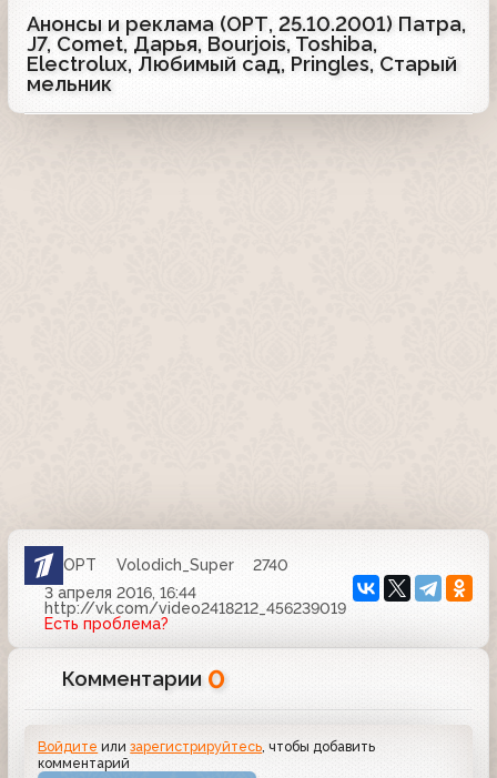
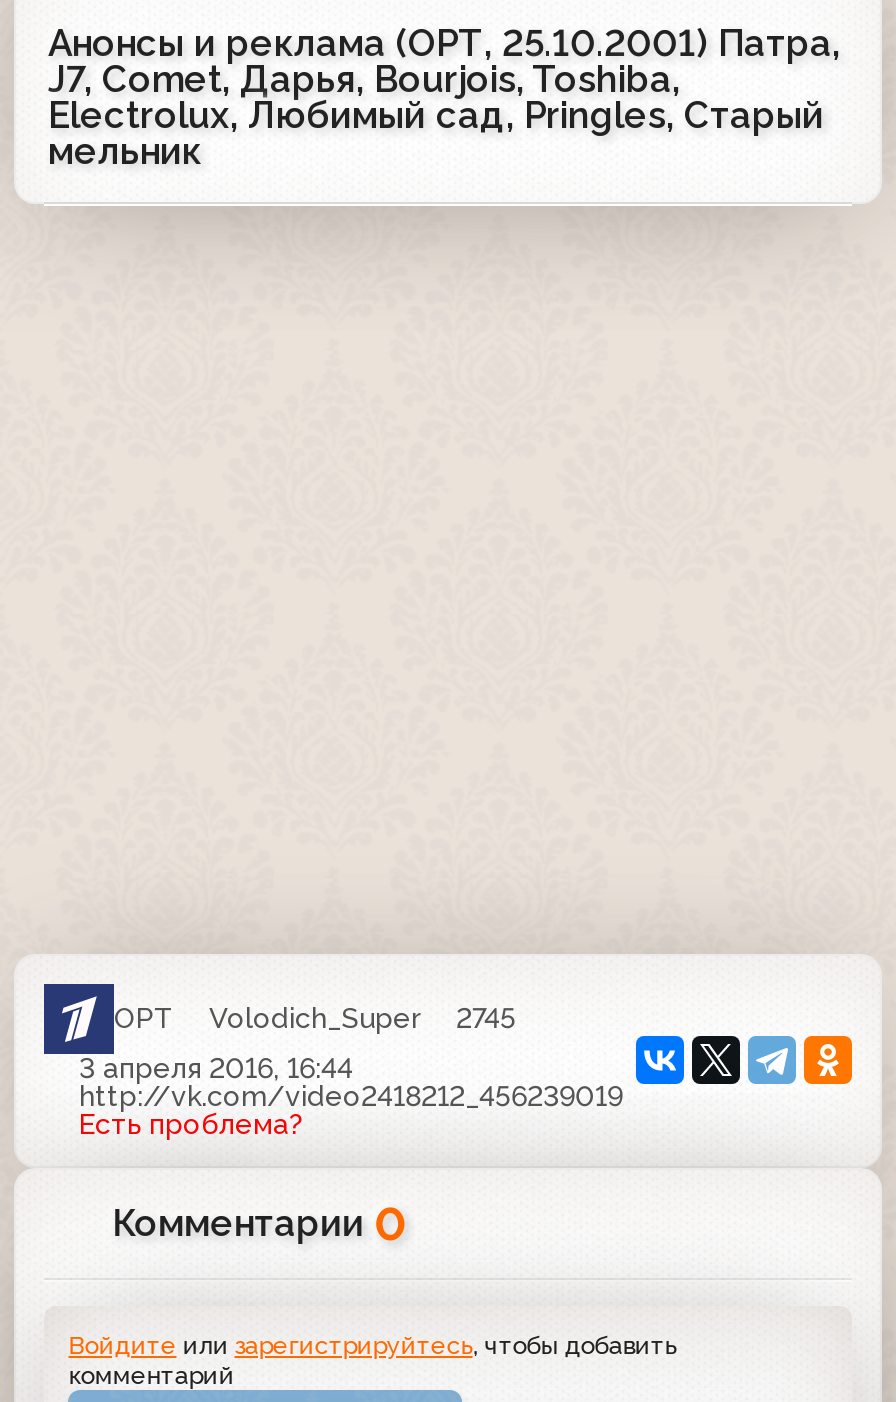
- ОРТ Volodich_Super 2740
+ ОРТ Volodich_Super 2745
